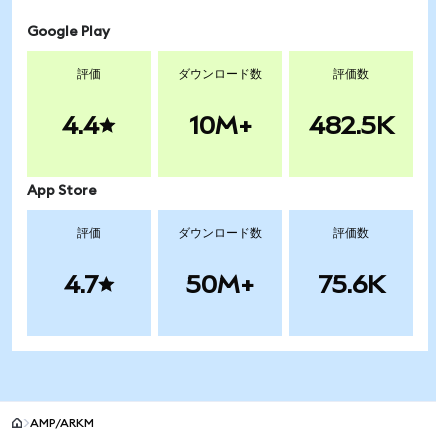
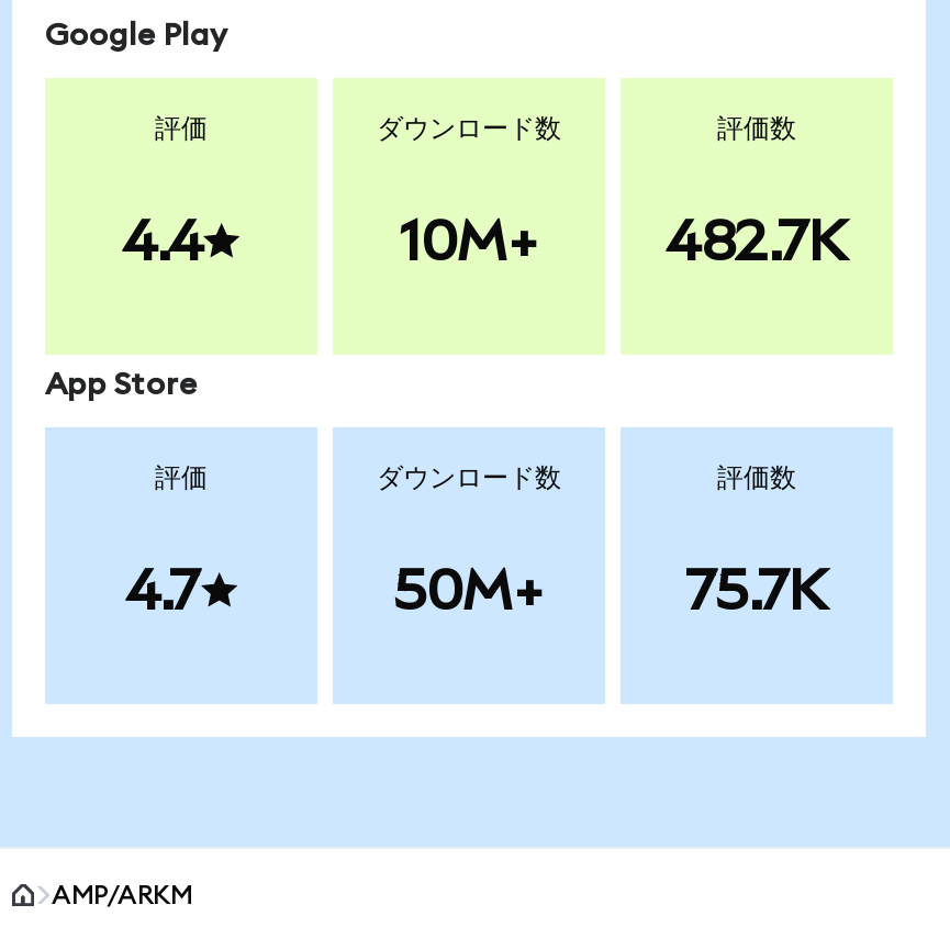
- 482.5K
+ 482.7K

- 75.6K
+ 75.7K
